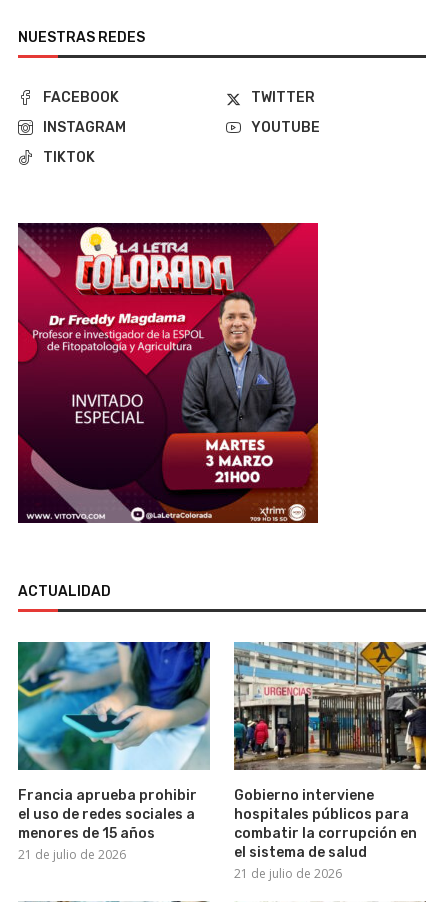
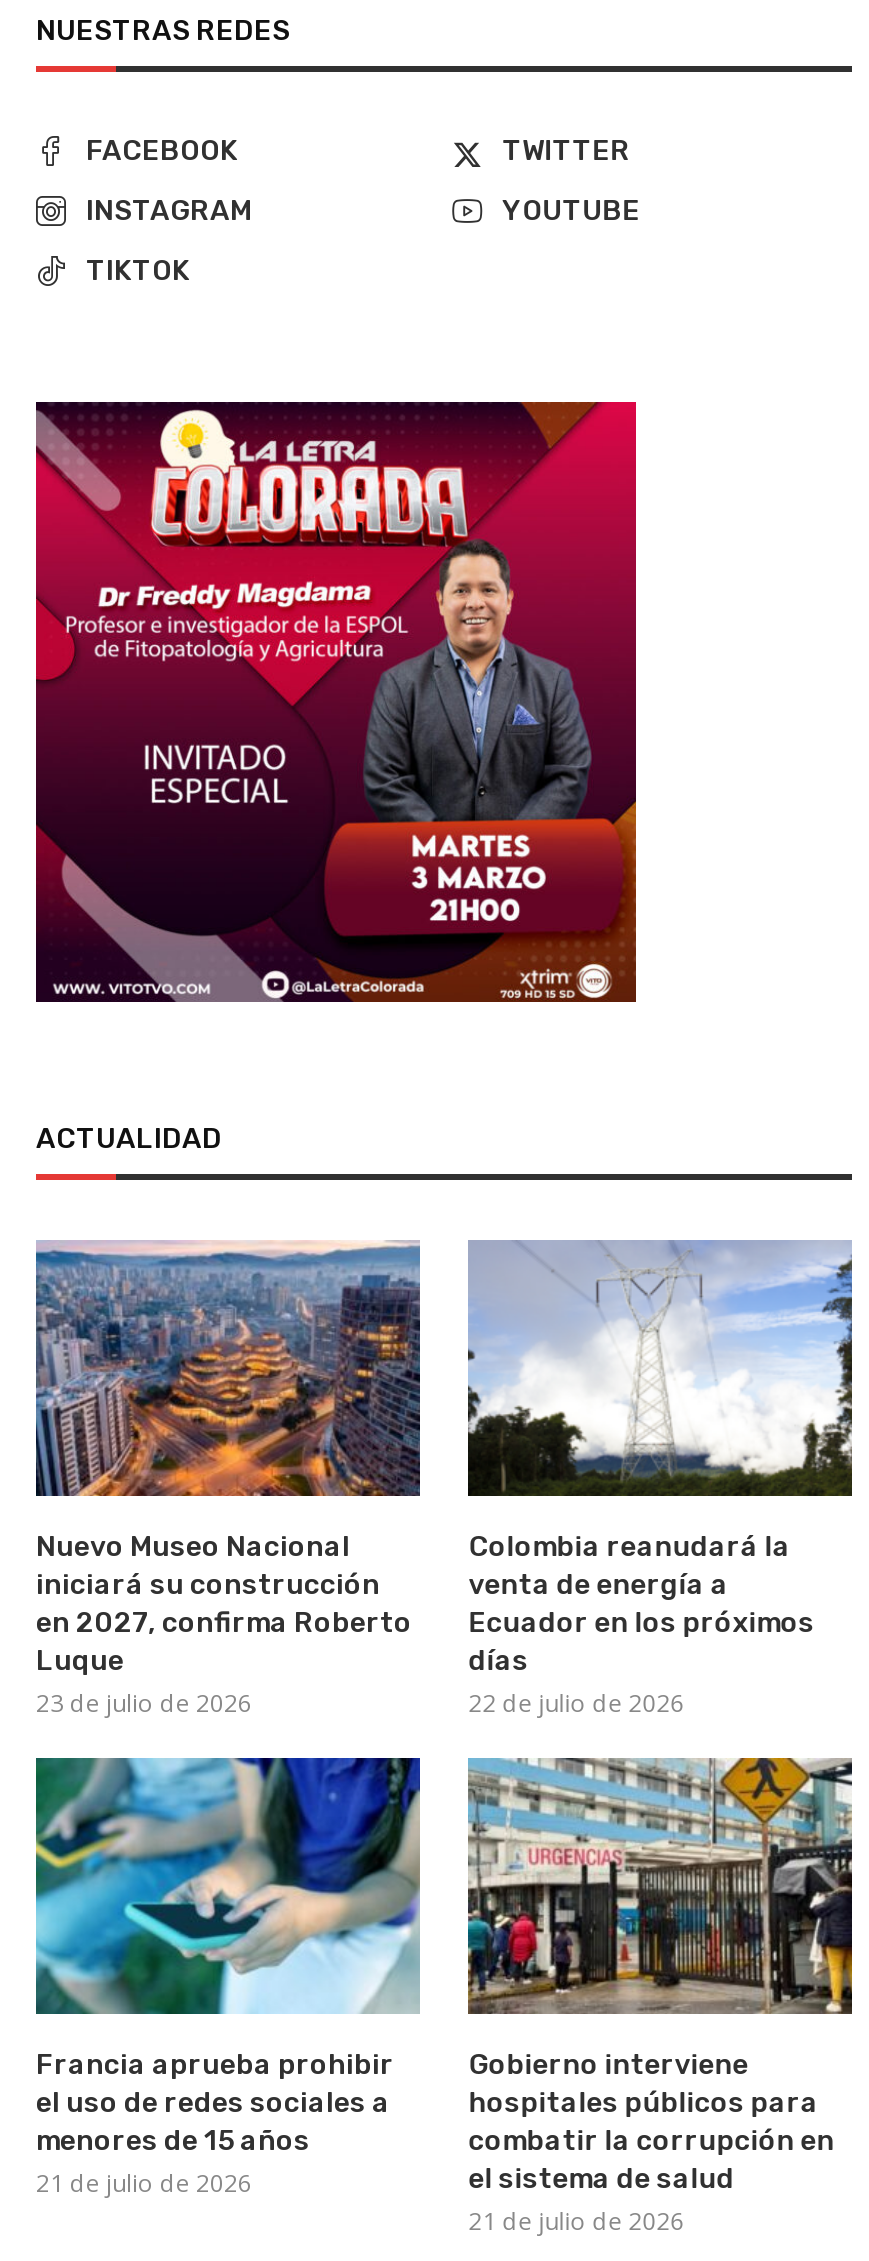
+ [image]
+ Nuevo Museo Nacional
+ iniciará su construcción
+ en 2027, confirma Roberto
+ Luque
+ 23 de julio de 2026

+ [image]
+ Colombia reanudará la
+ venta de energía a
+ Ecuador en los próximos
+ días
+ 22 de julio de 2026
